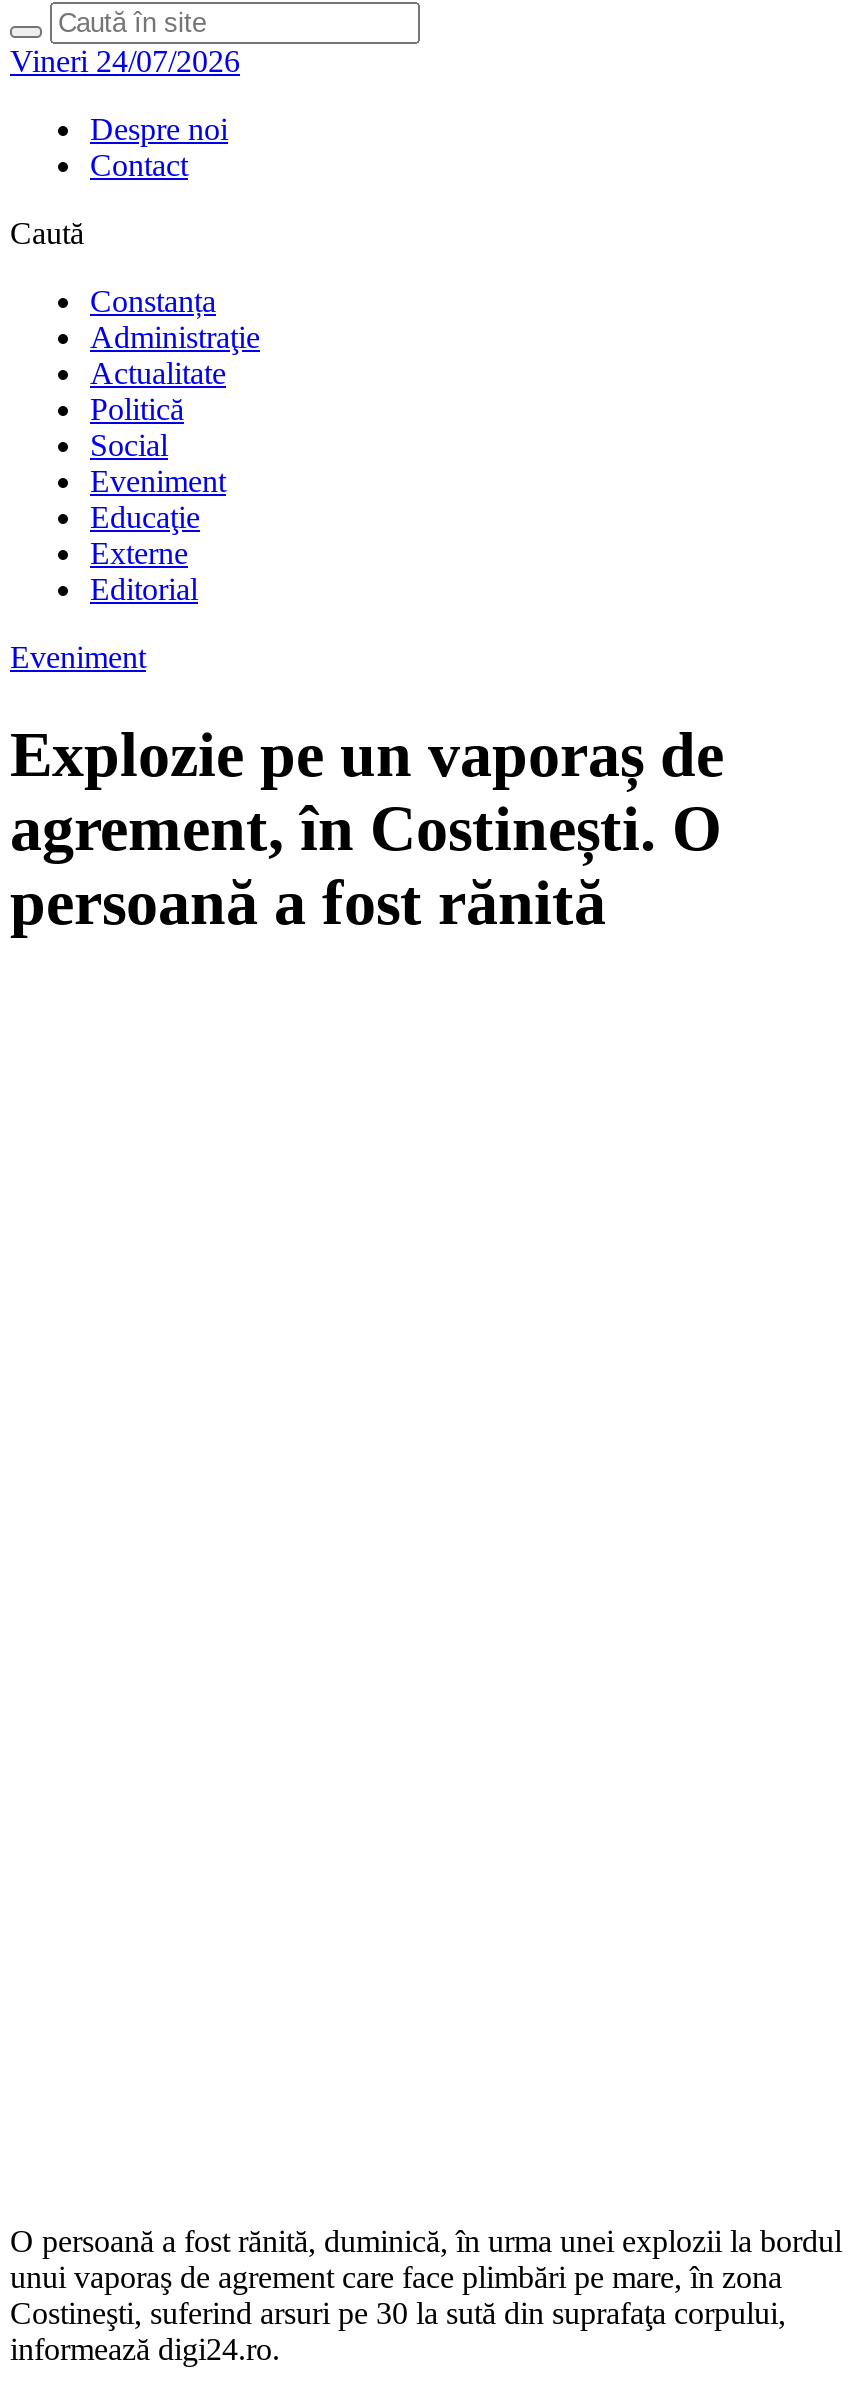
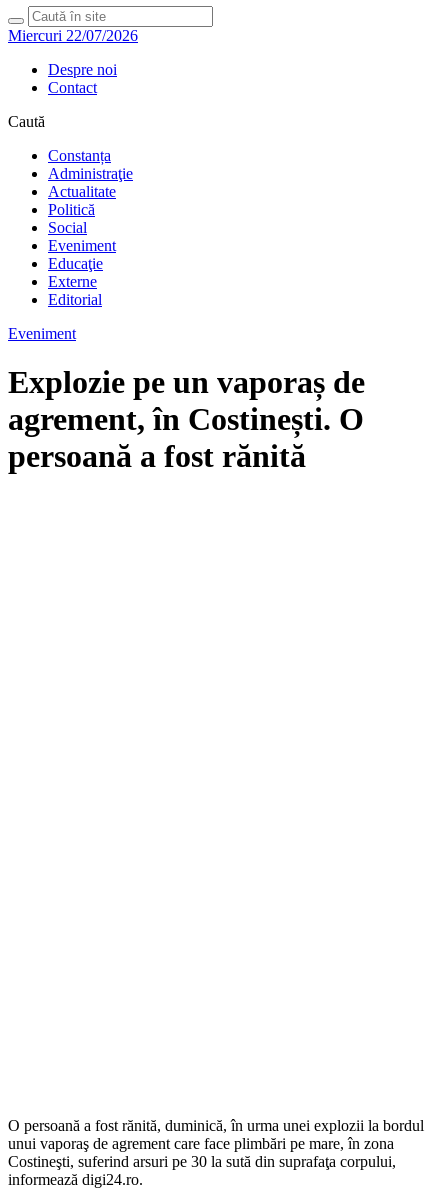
- Vineri 24/07/2026
+ Miercuri 22/07/2026
